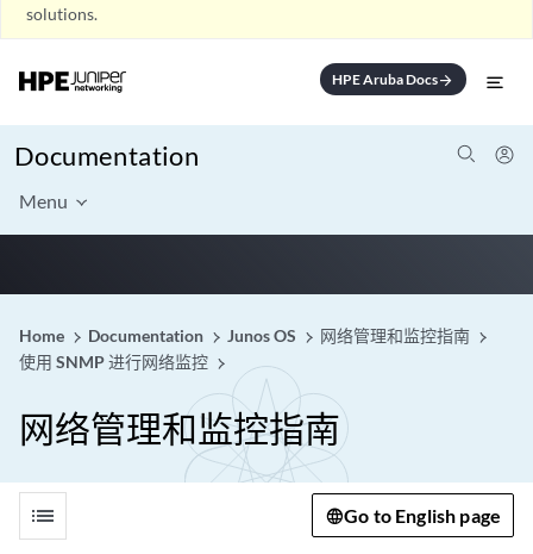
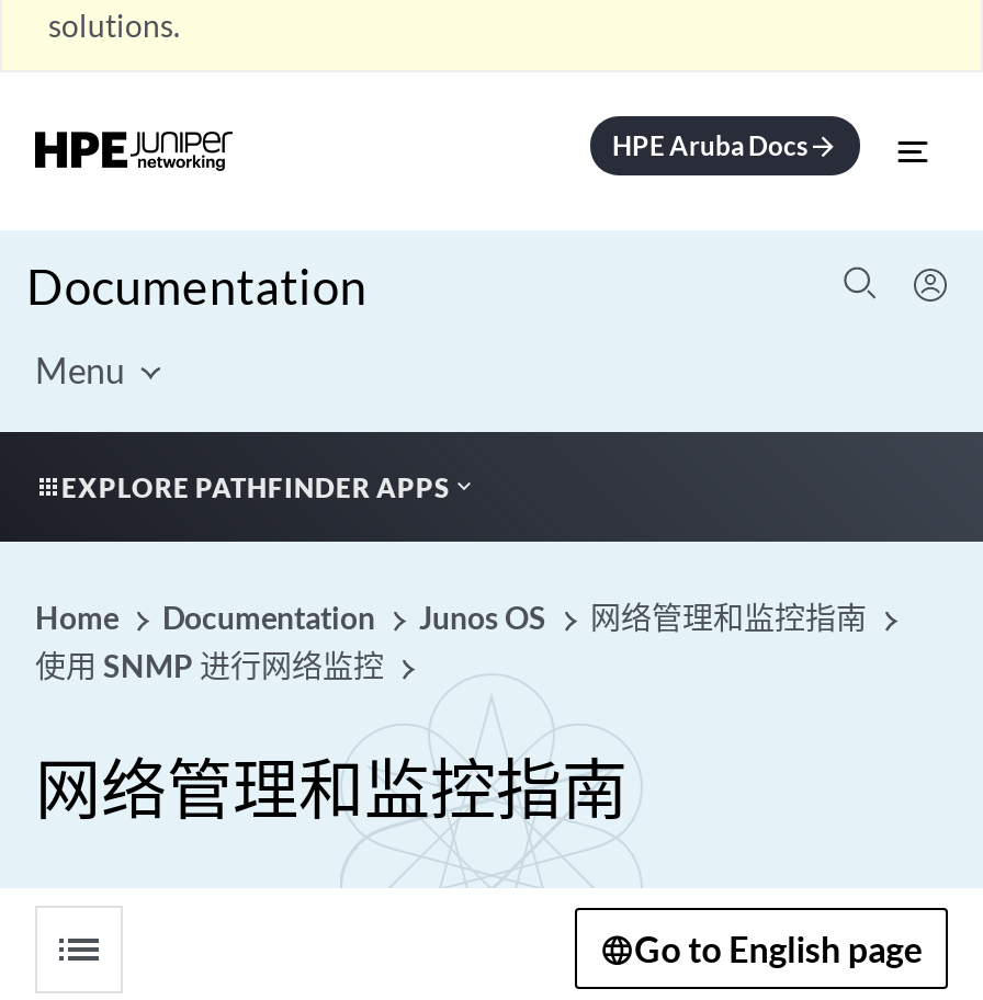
+ EXPLORE PATHFINDER APPS
